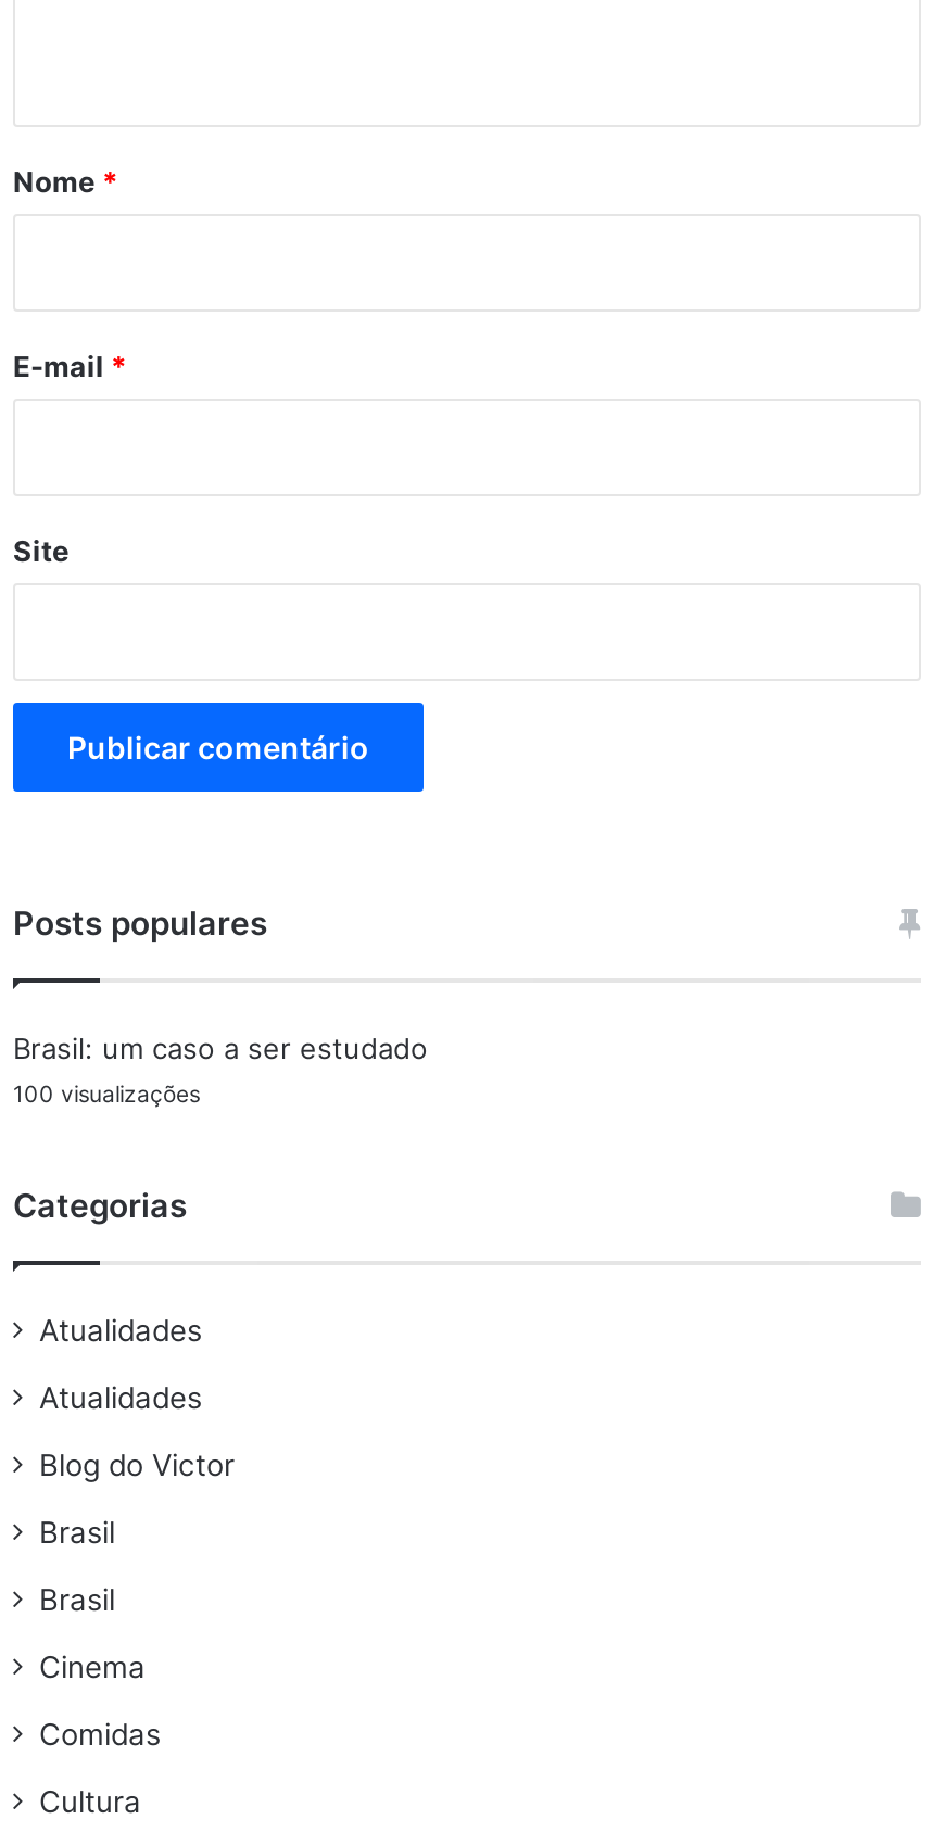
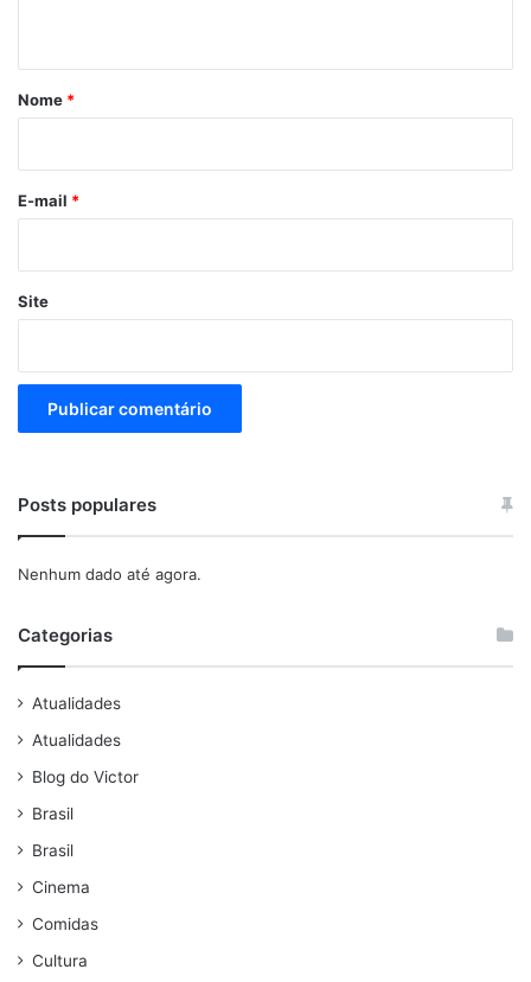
- Brasil: um caso a ser estudado
- 100 visualizações
+ Nenhum dado até agora.
